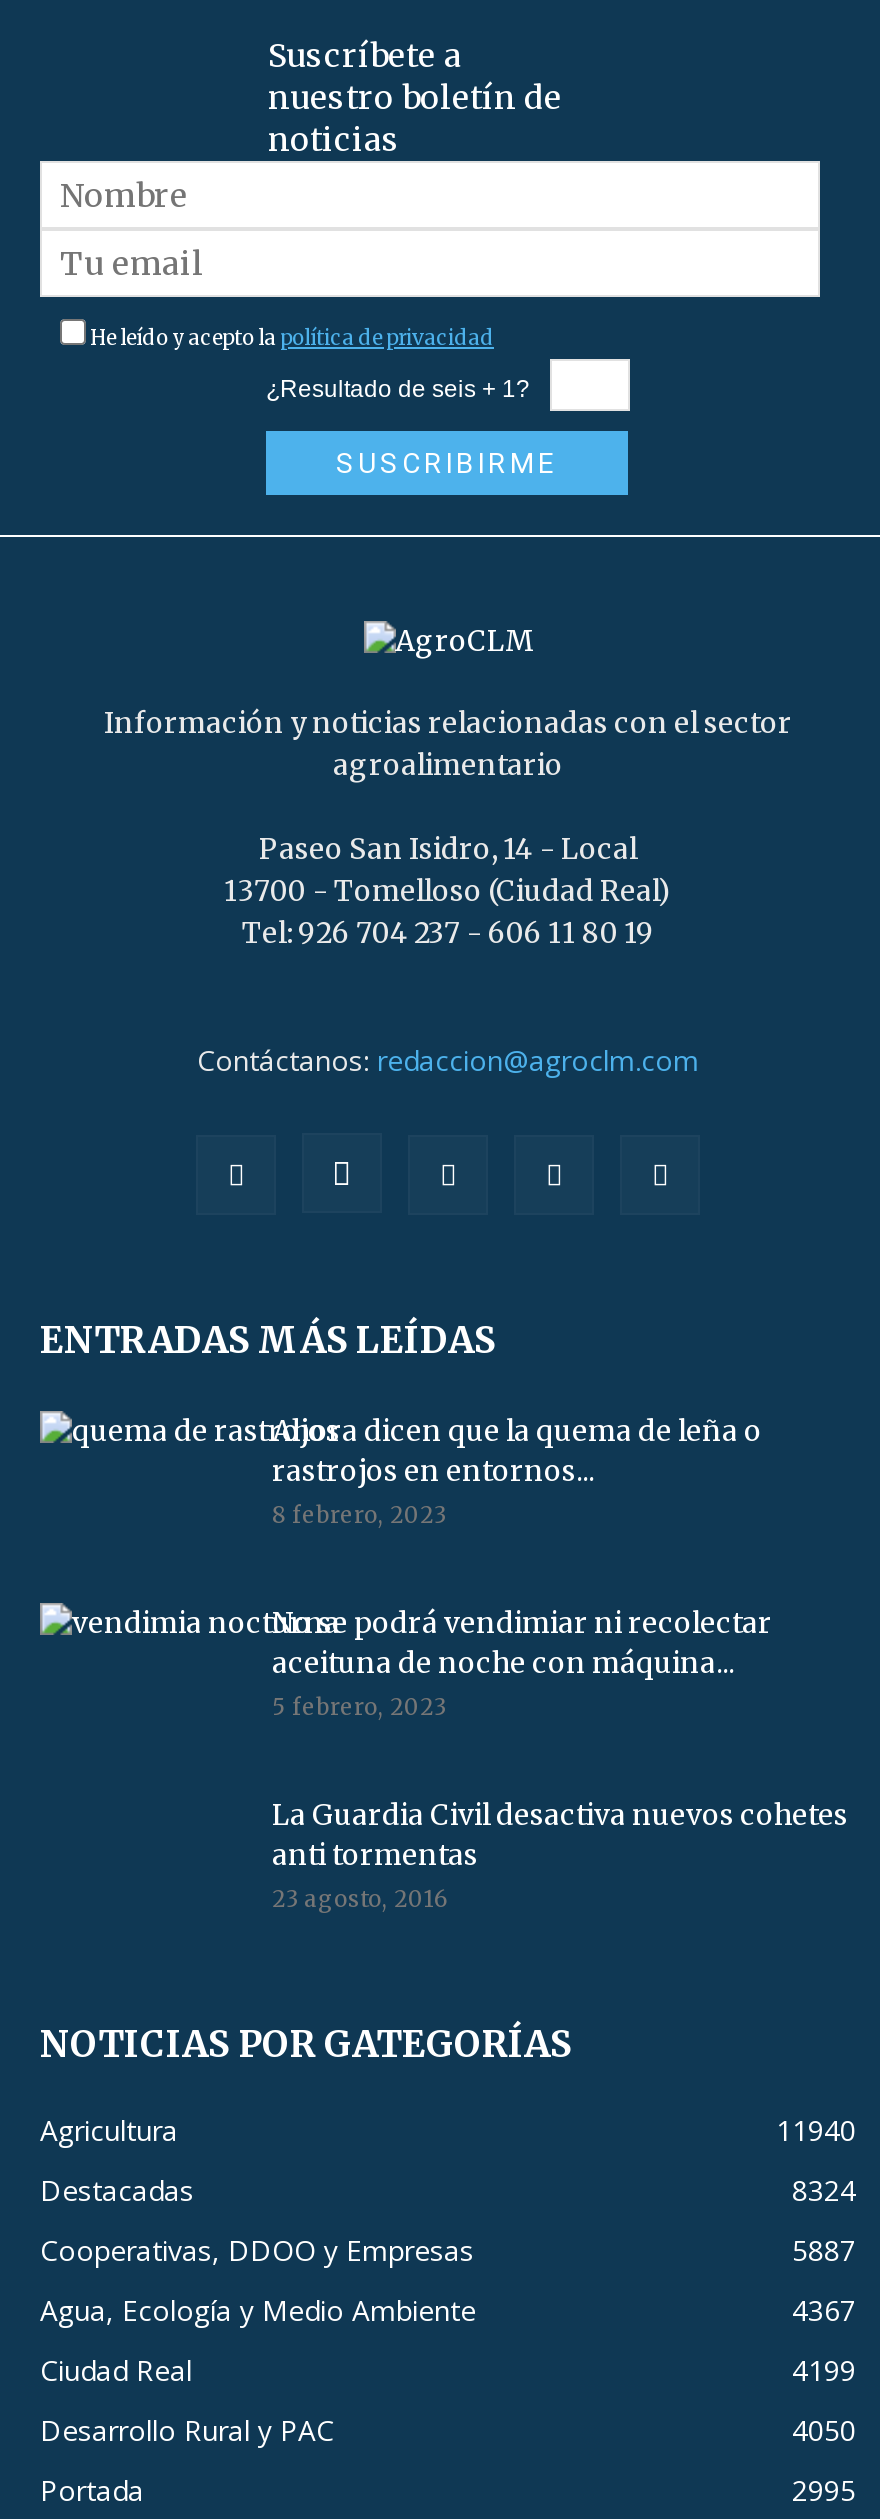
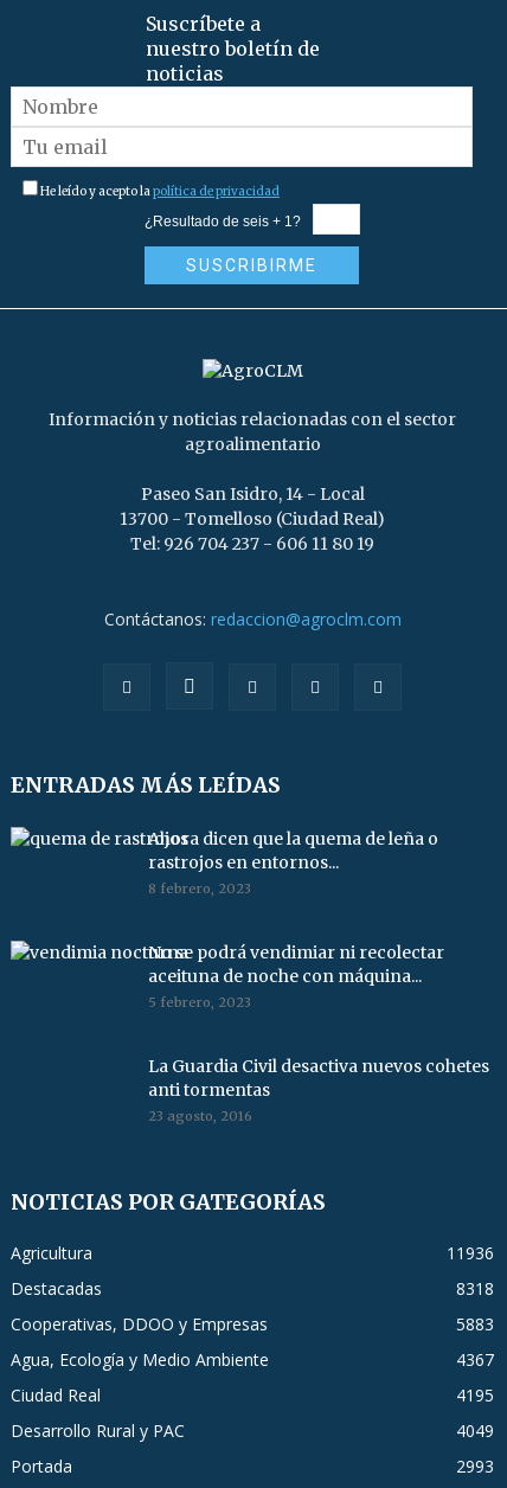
- 11940
+ 11936

- 8324
+ 8318

- 5887
+ 5883

- 4199
+ 4195

- 4050
+ 4049

- 2995
+ 2993
